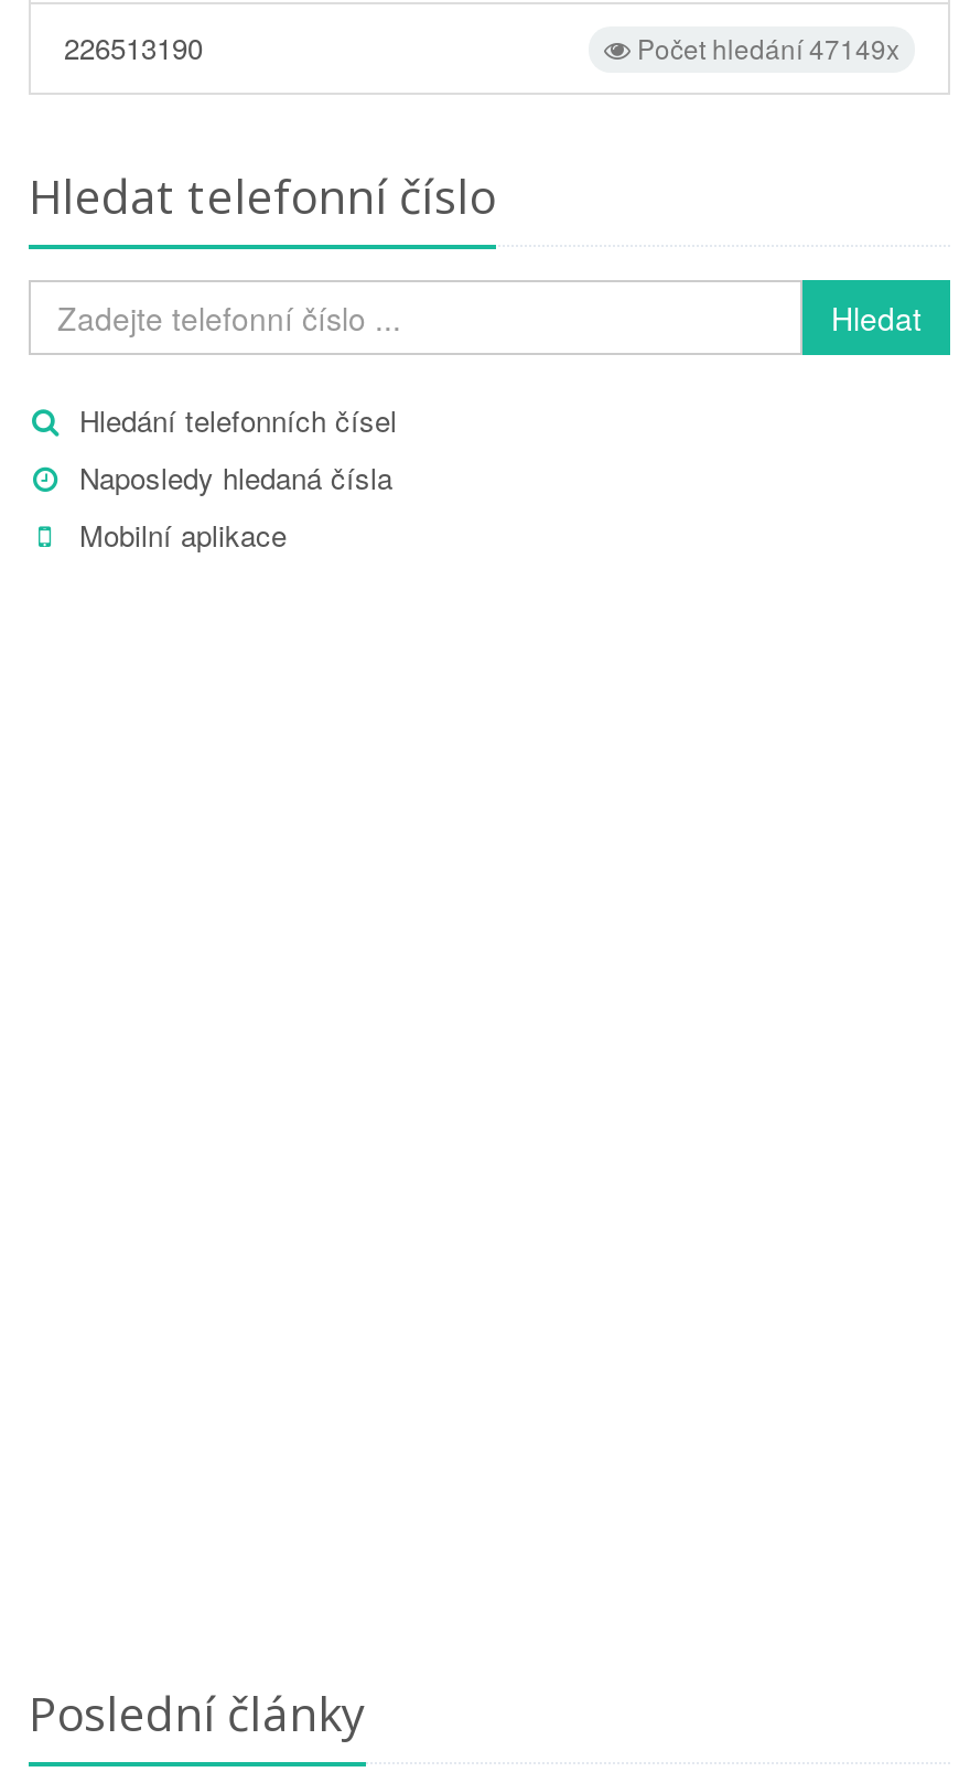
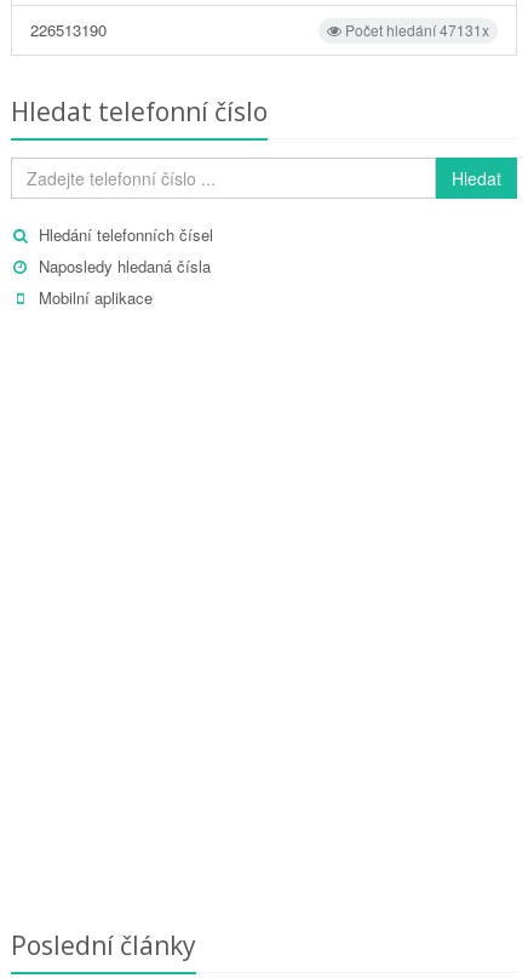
- Počet hledání 47149x
+ Počet hledání 47131x
